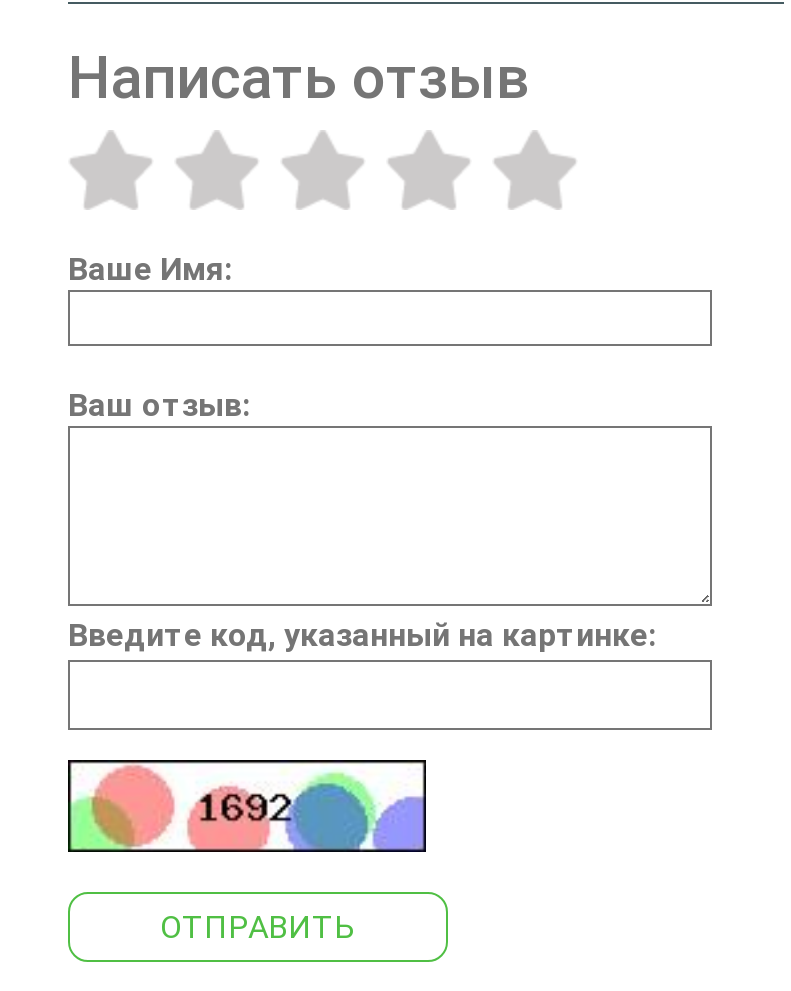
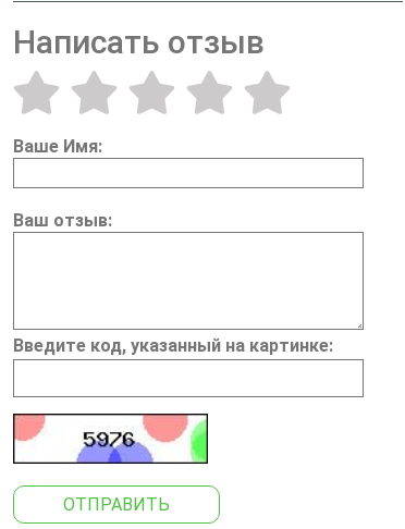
- [image]
+ [image]
